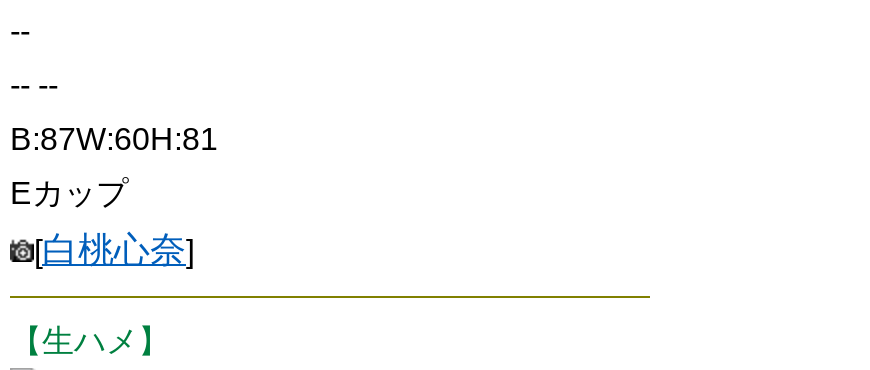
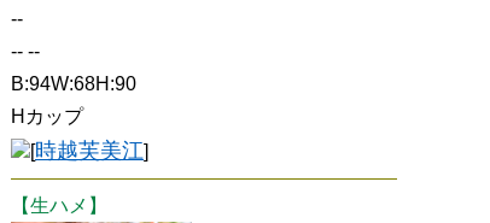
- B:87W:60H:81
+ B:94W:68H:90

- Eカップ
+ Hカップ

- [白桃心奈]
+ [時越芙美江]
